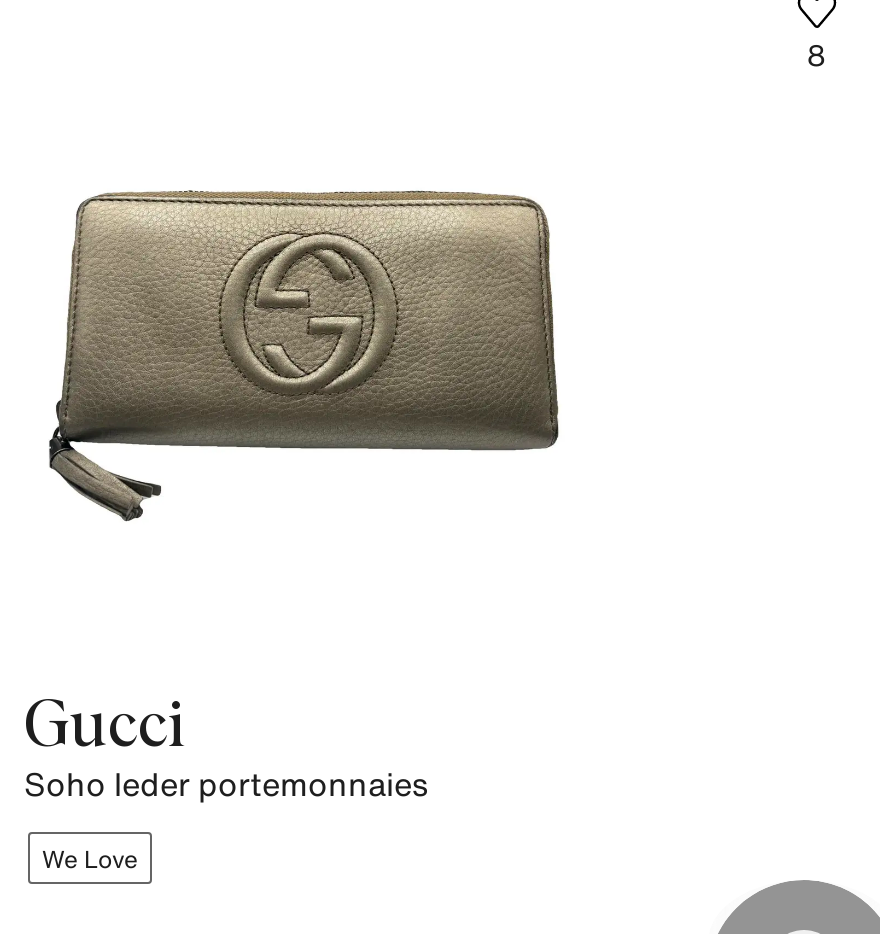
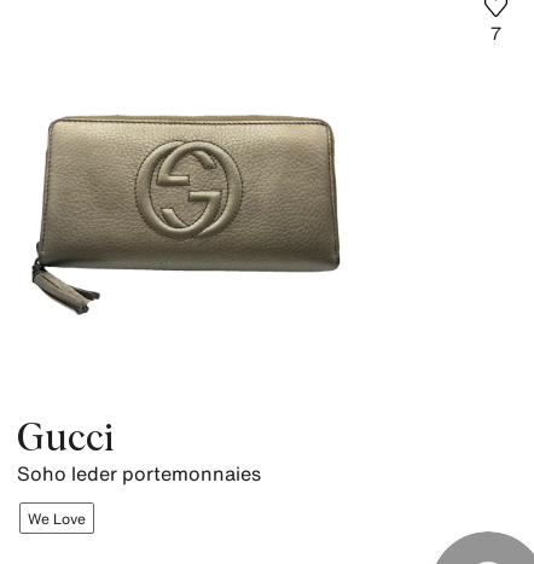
- 8
+ 7
